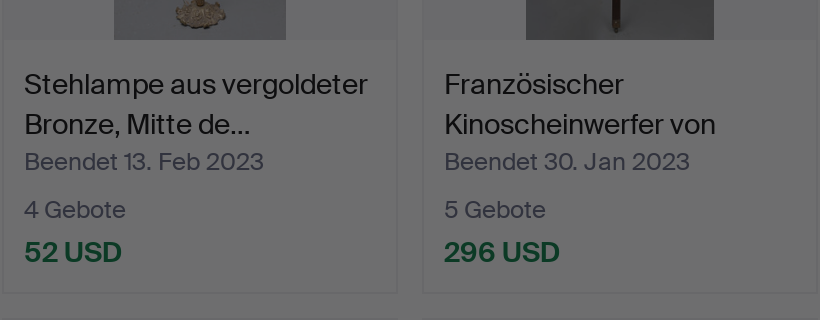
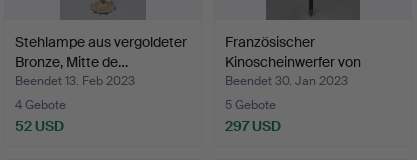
- 296 USD
+ 297 USD
